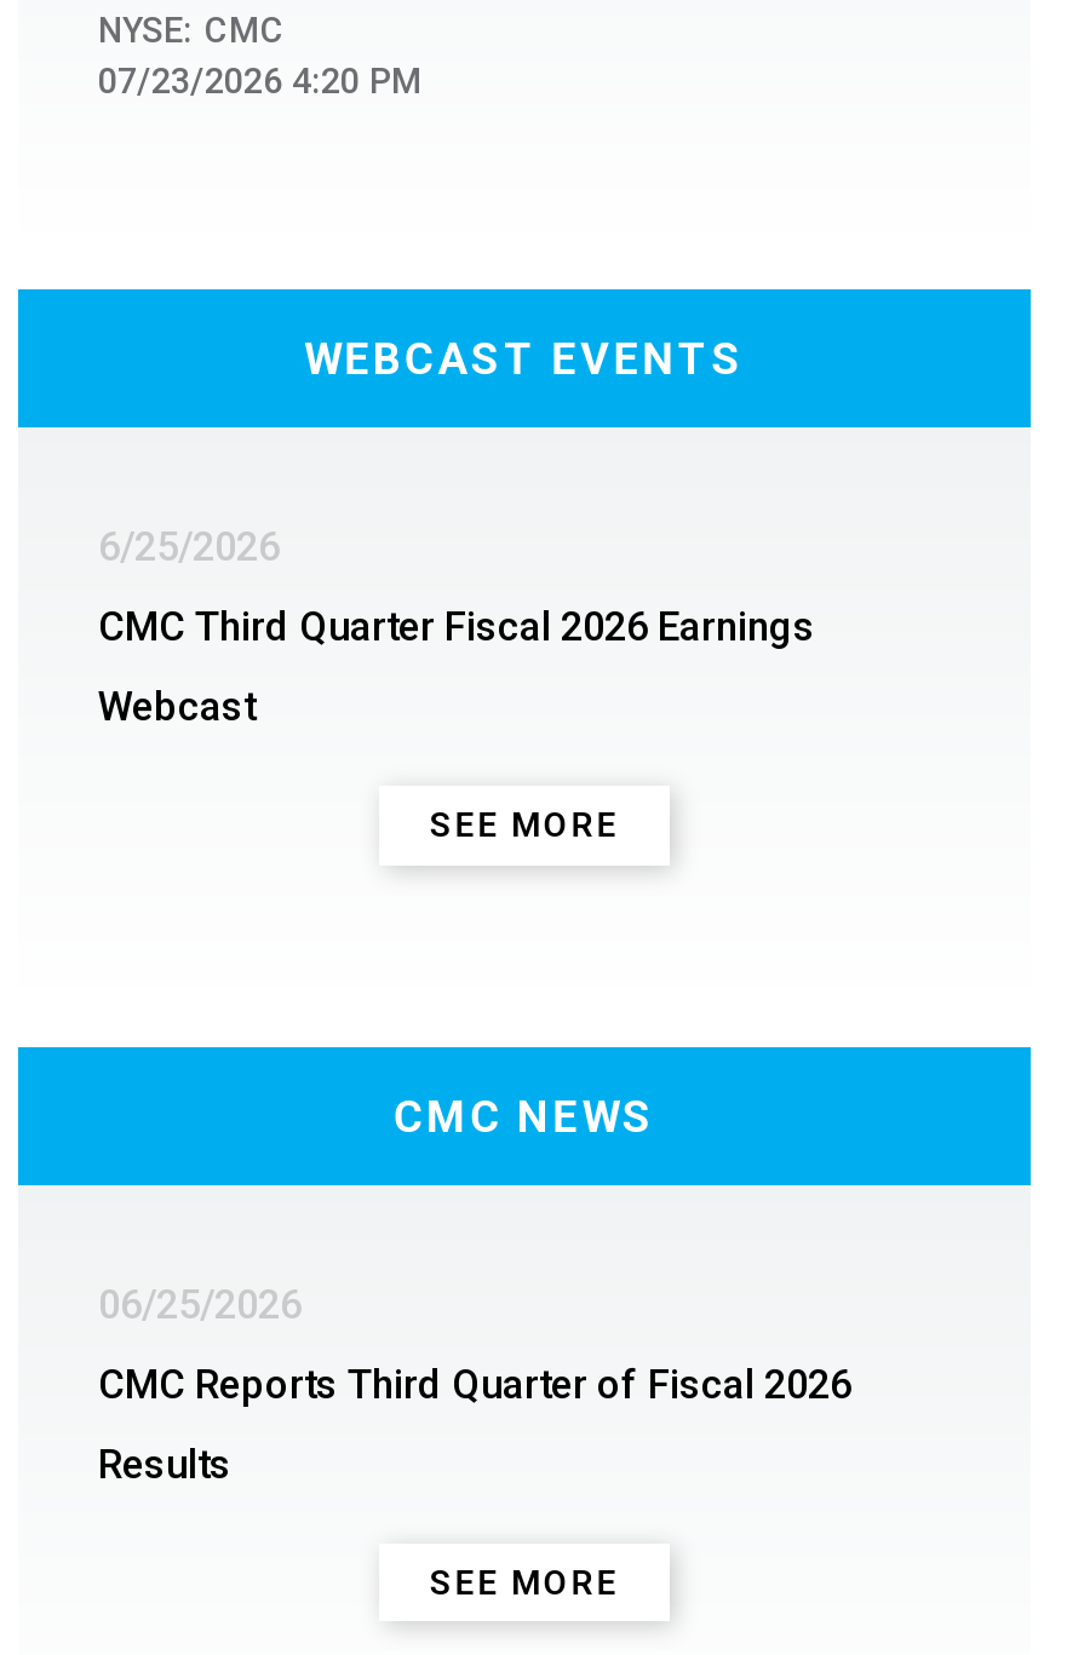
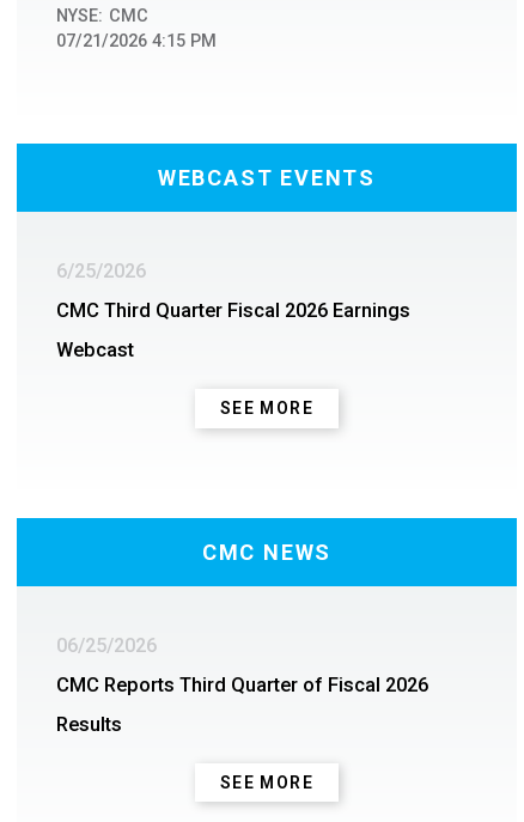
- 07/23/2026 4:20 PM
+ 07/21/2026 4:15 PM
